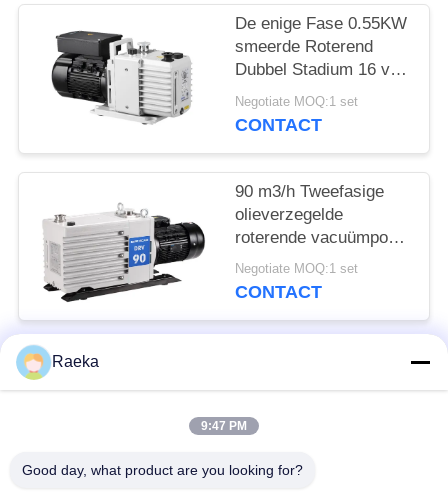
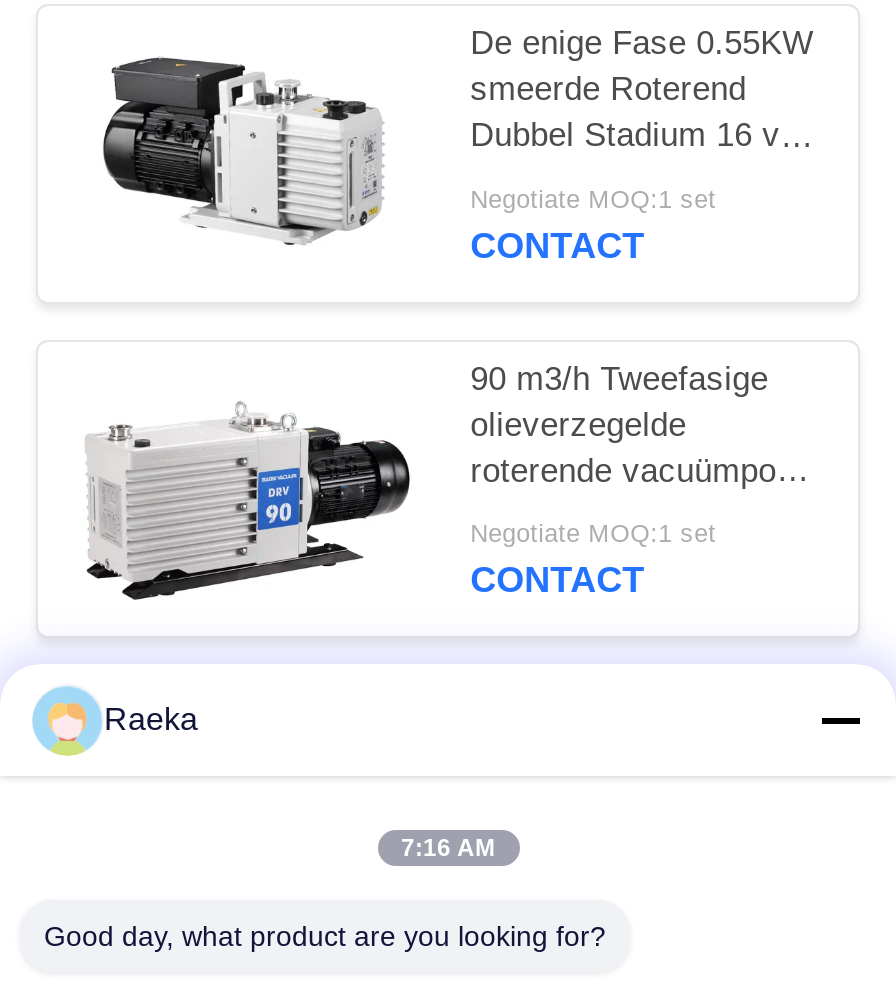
- 9:47 PM
+ 7:16 AM
